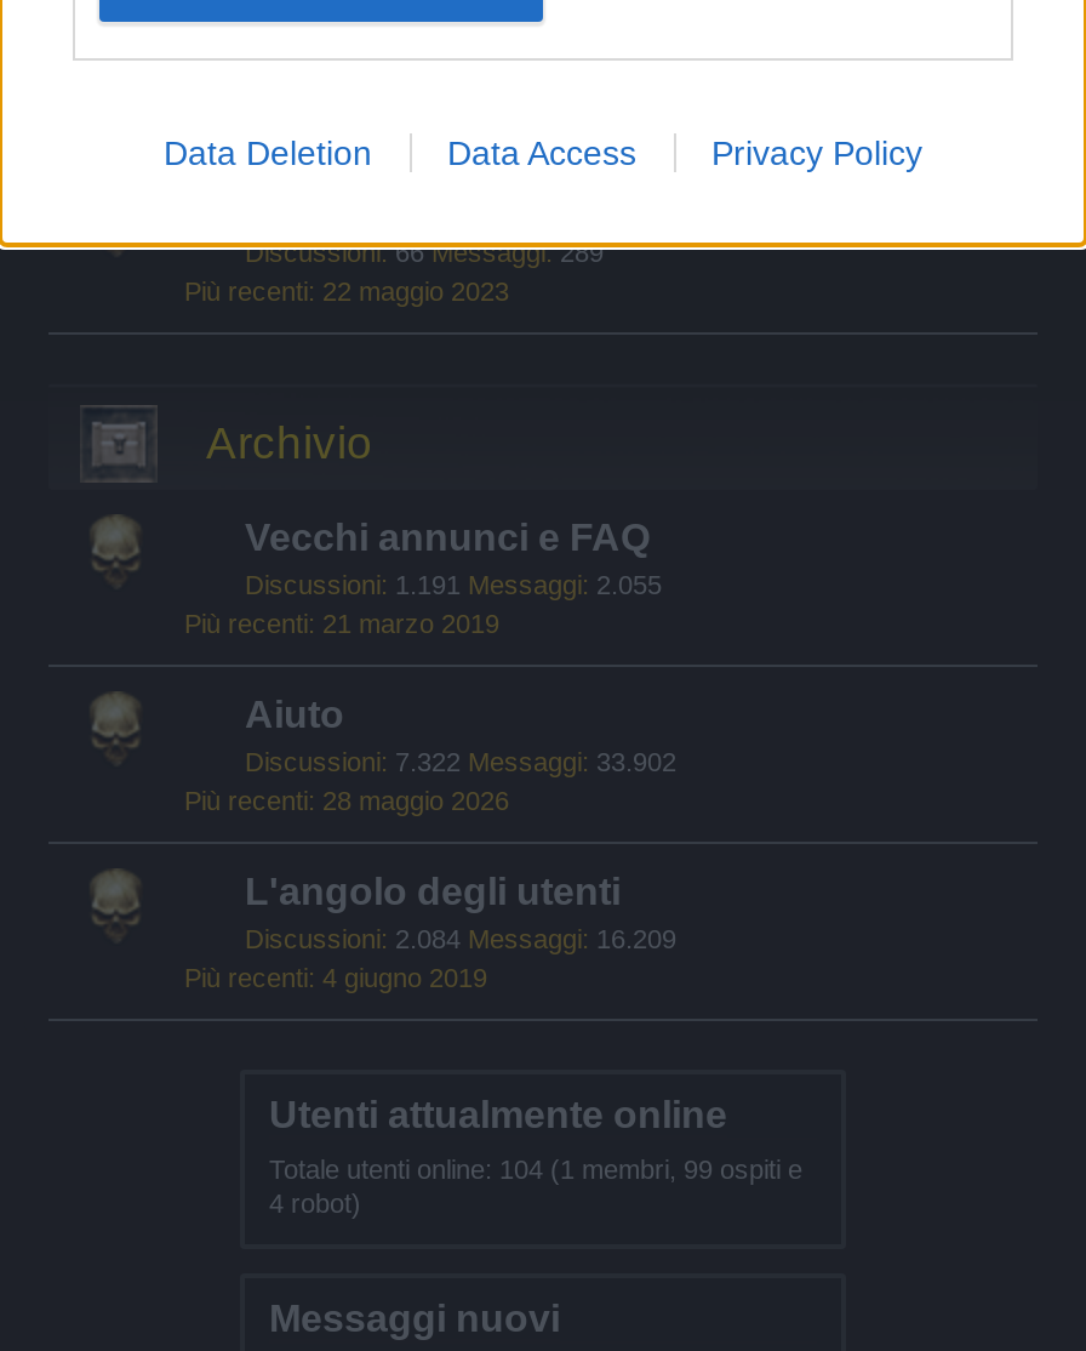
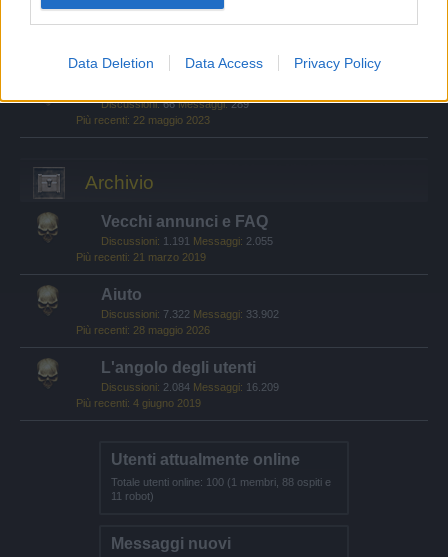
- Totale utenti online: 104 (1 membri, 99 ospiti e
+ Totale utenti online: 100 (1 membri, 88 ospiti e

- 4 robot)
+ 11 robot)
